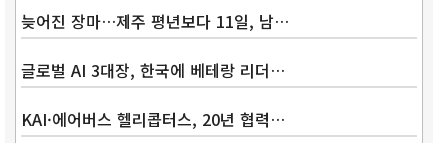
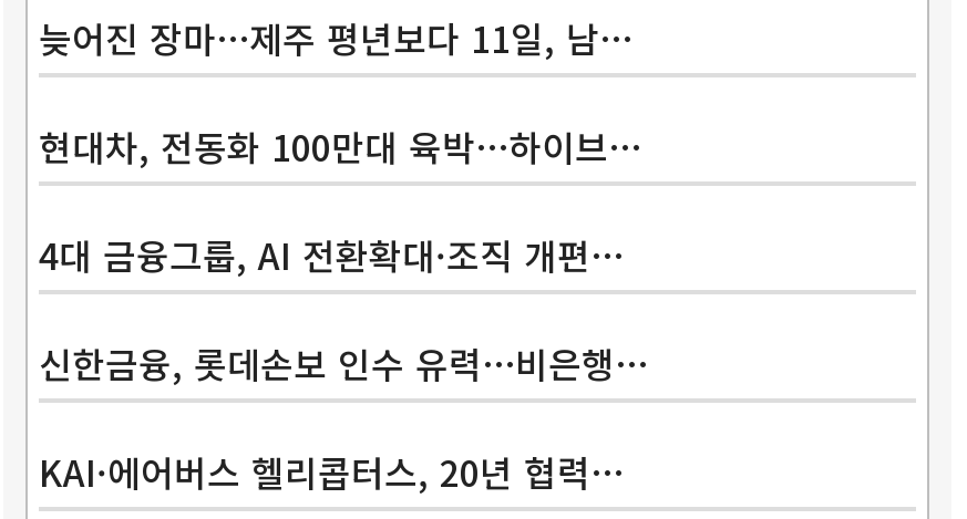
- 글로벌 AI 3대장, 한국에 베테랑 리더…
+ 현대차, 전동화 100만대 육박…하이브…
+ 4대 금융그룹, AI 전환확대·조직 개편…
+ 신한금융, 롯데손보 인수 유력…비은행…
